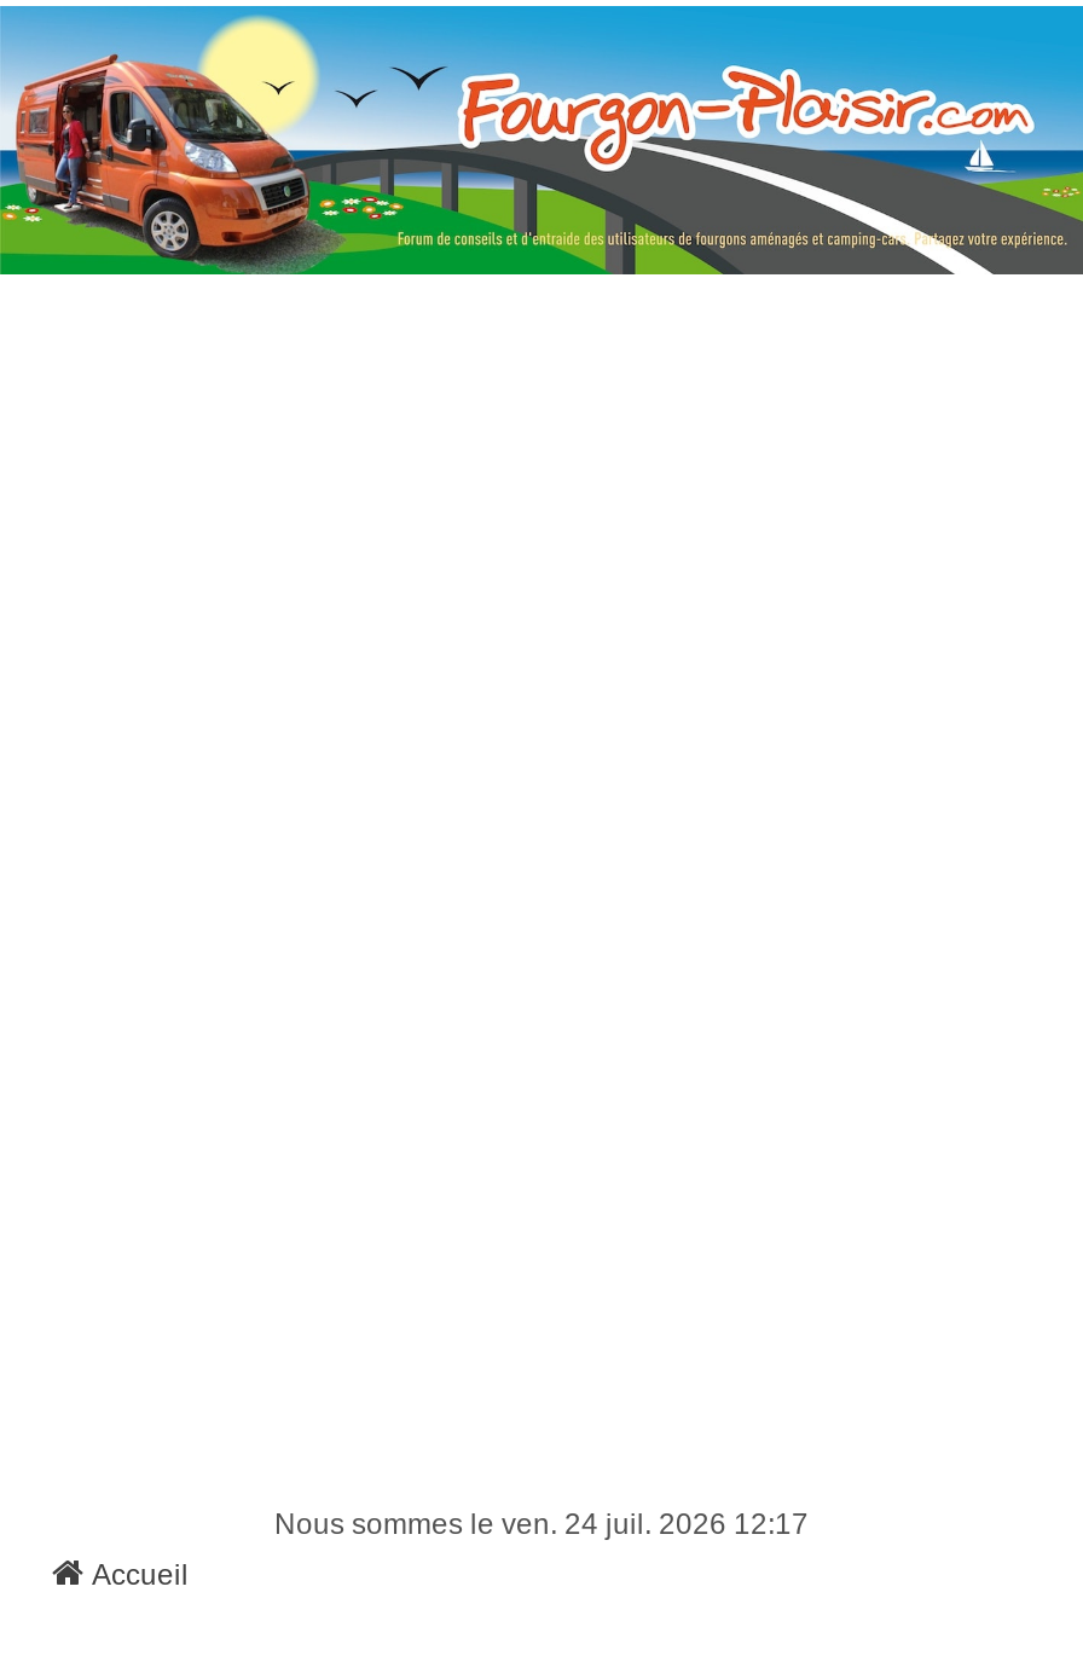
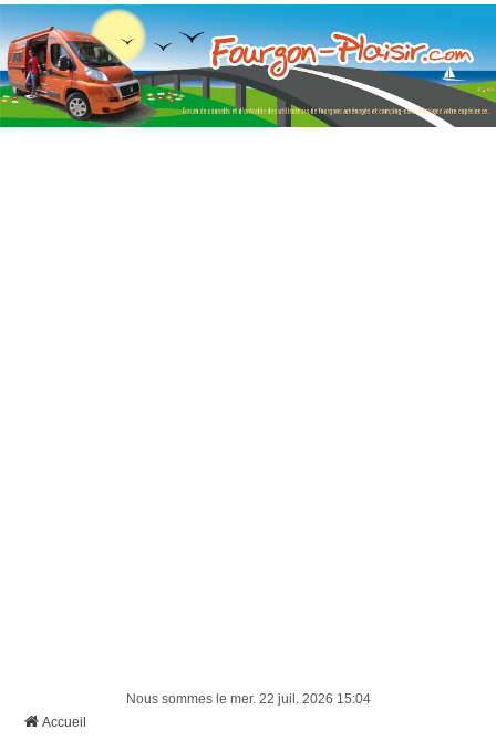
- Nous sommes le ven. 24 juil. 2026 12:17
+ Nous sommes le mer. 22 juil. 2026 15:04
